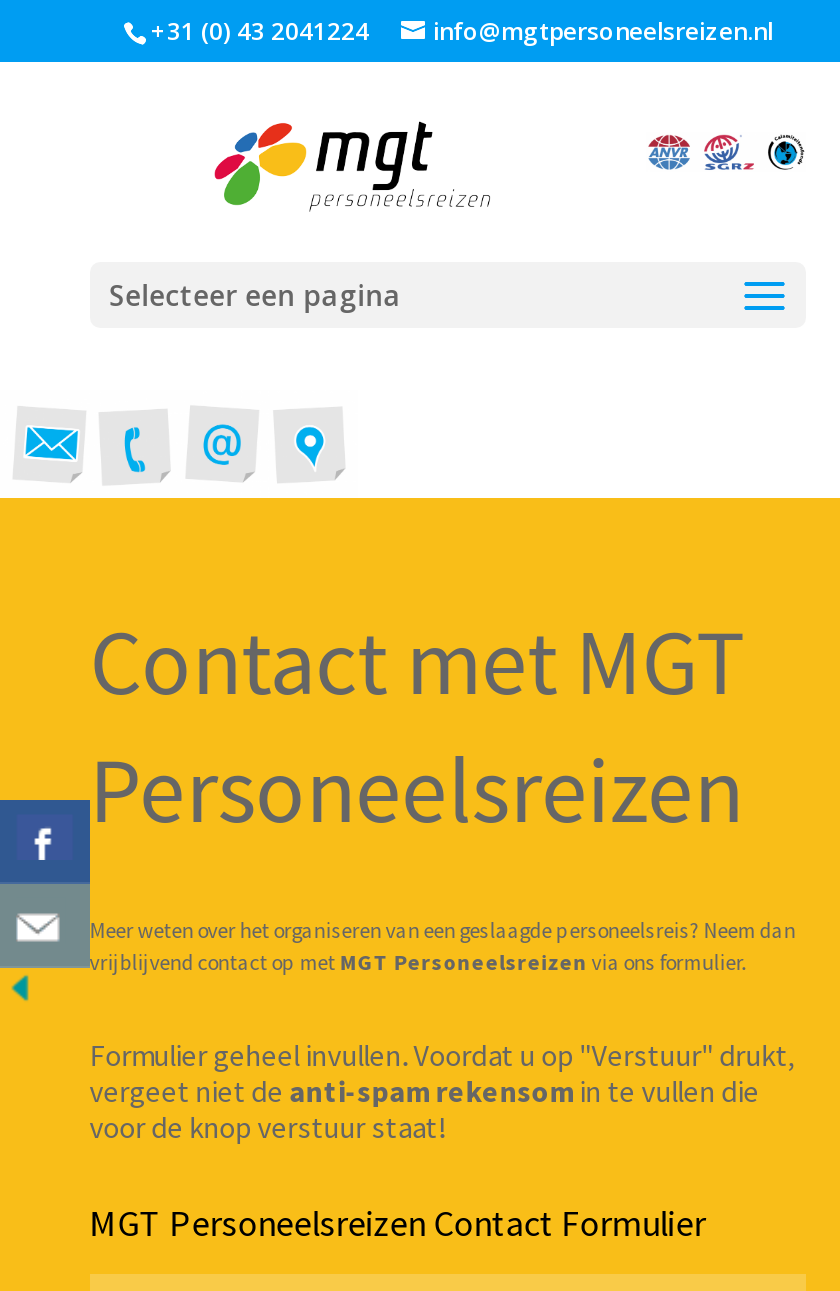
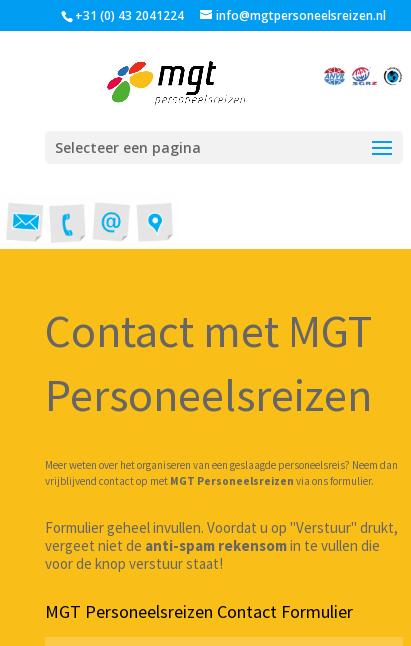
- [image]
